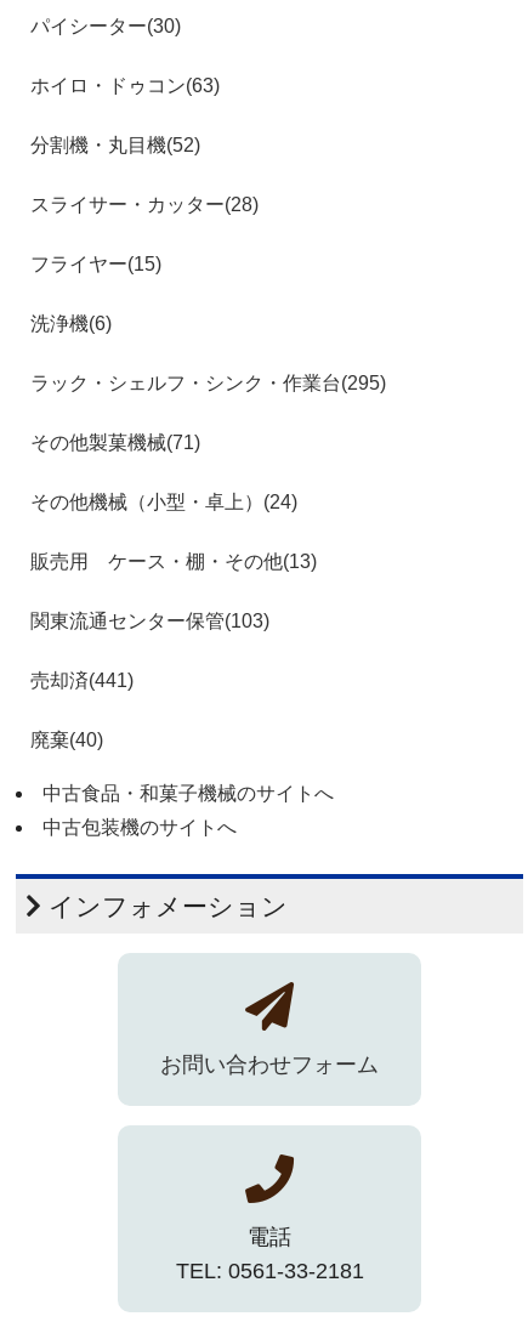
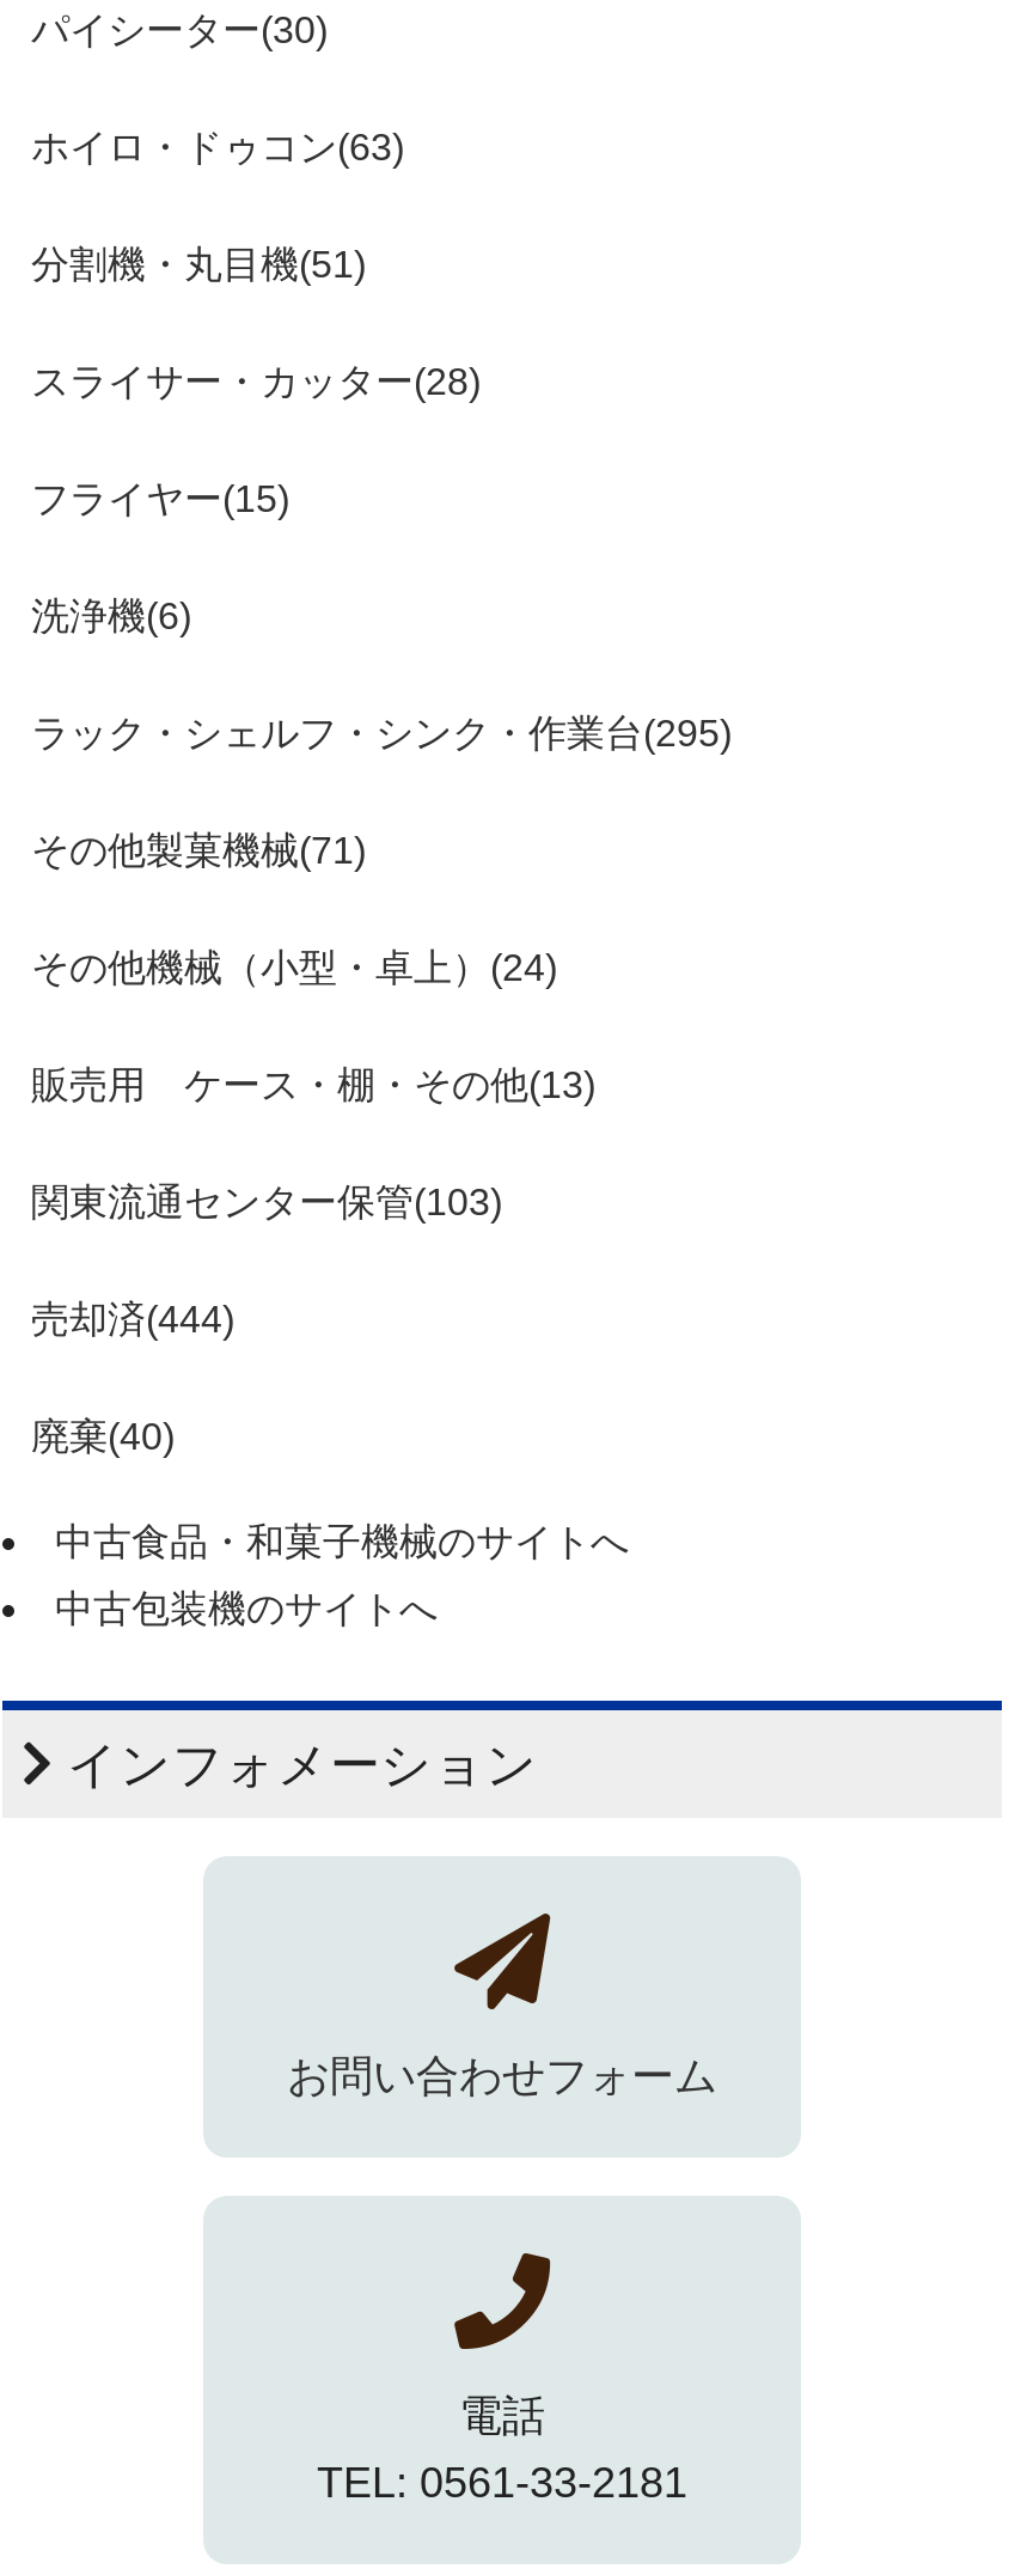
- 分割機・丸目機(52)
+ 分割機・丸目機(51)

- 売却済(441)
+ 売却済(444)
